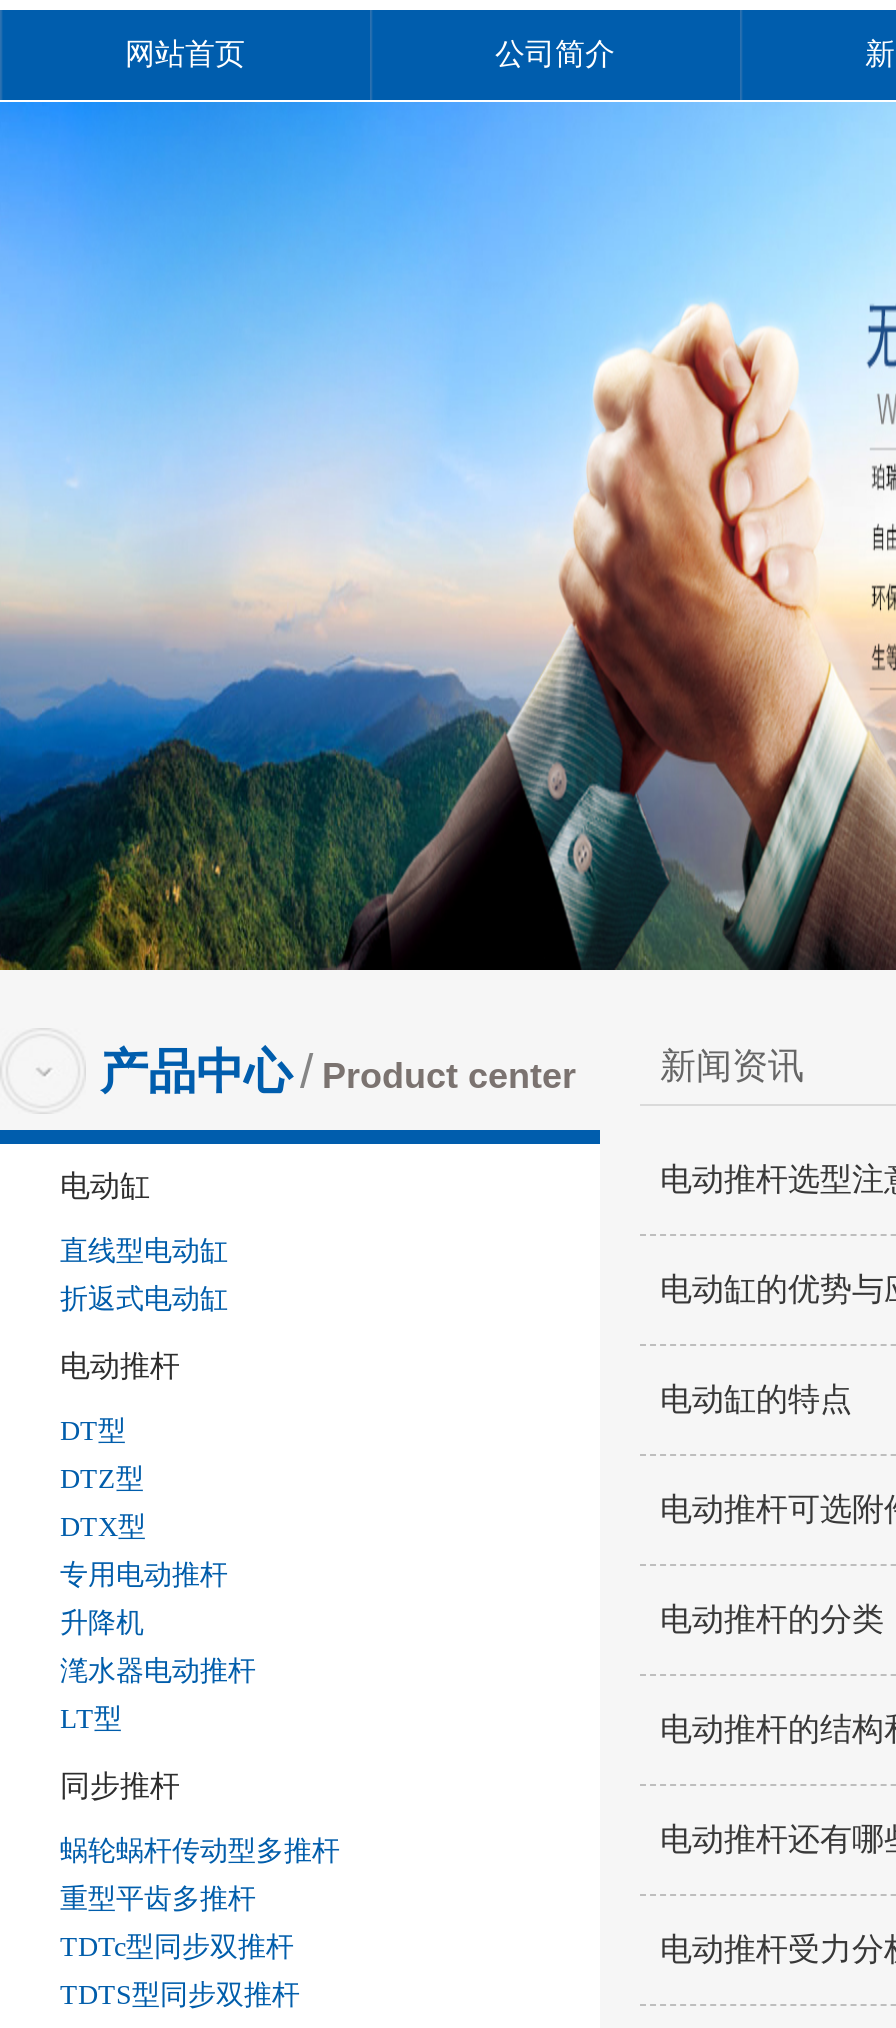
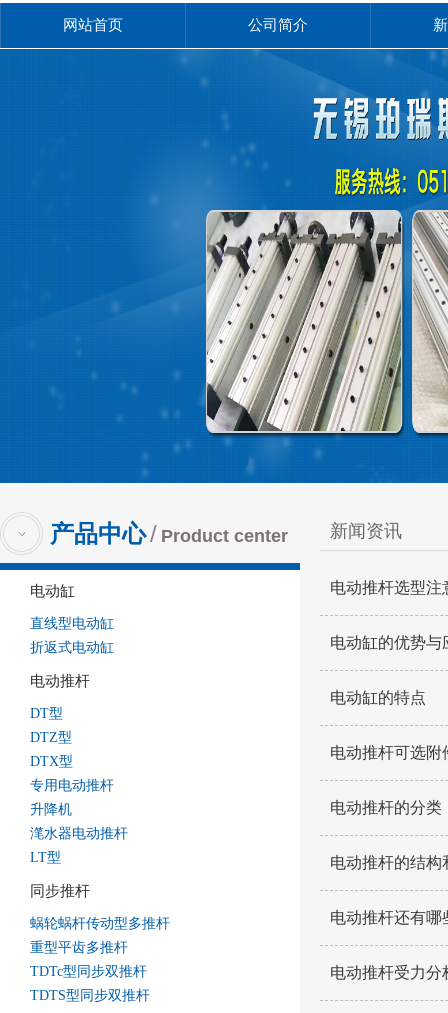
- [image]
+ [image]
